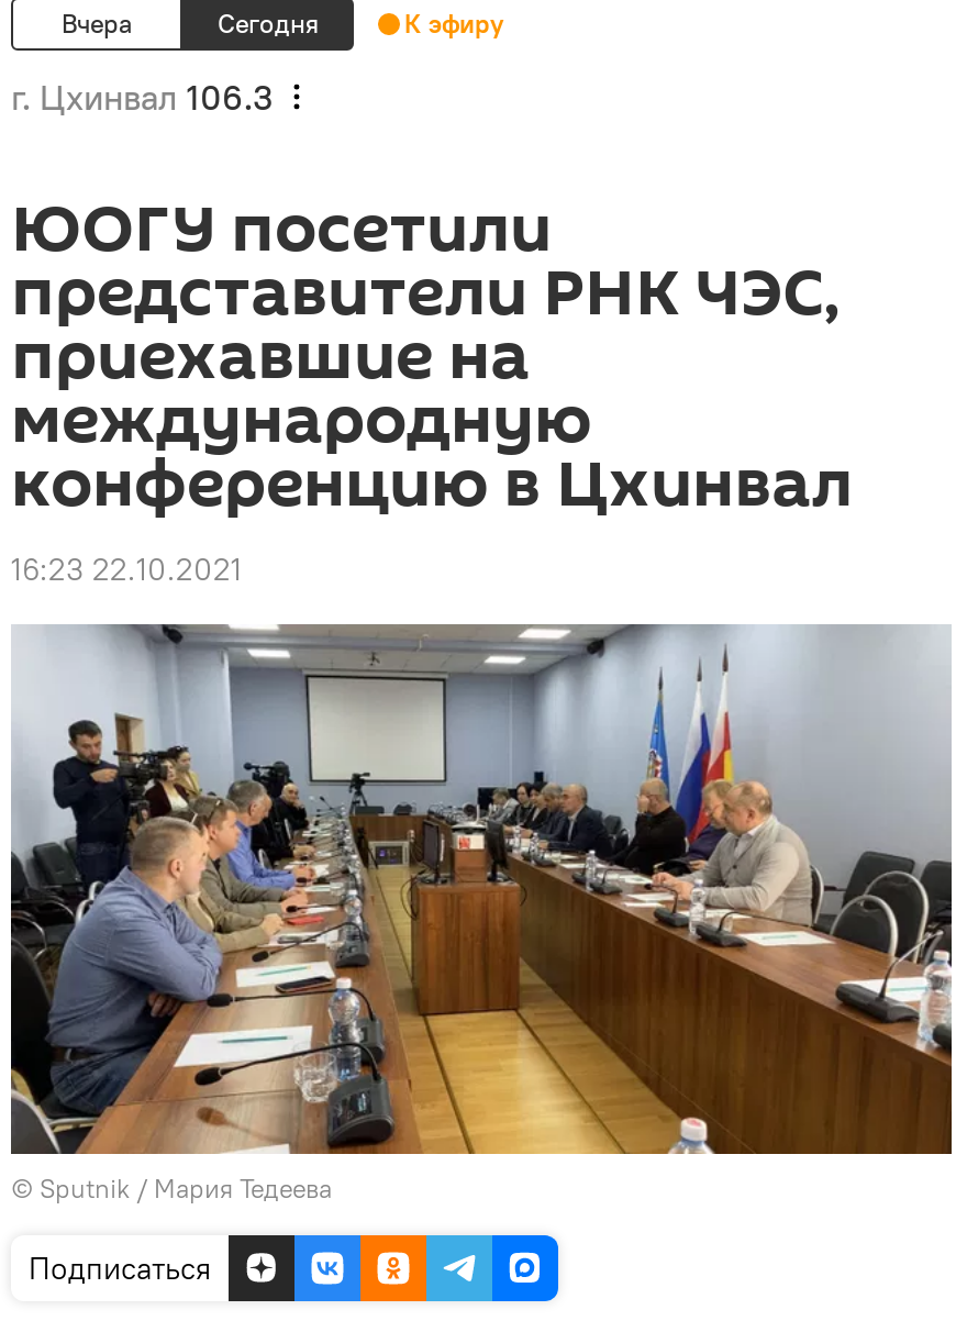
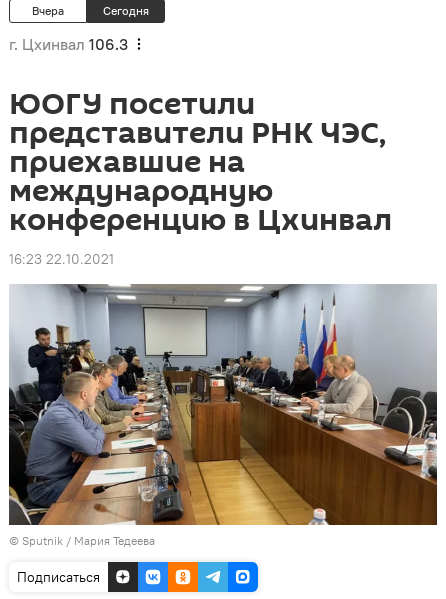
- К эфиру
